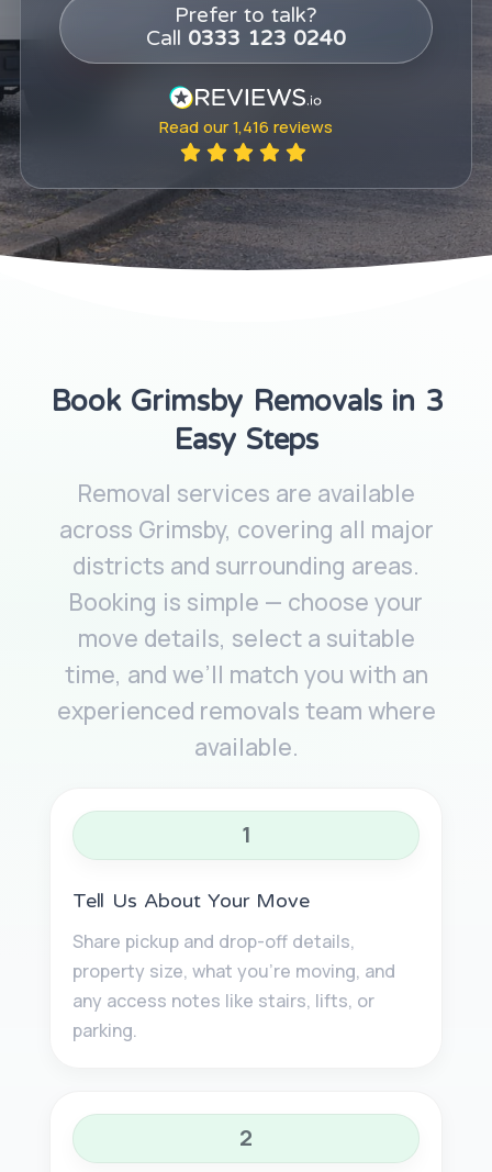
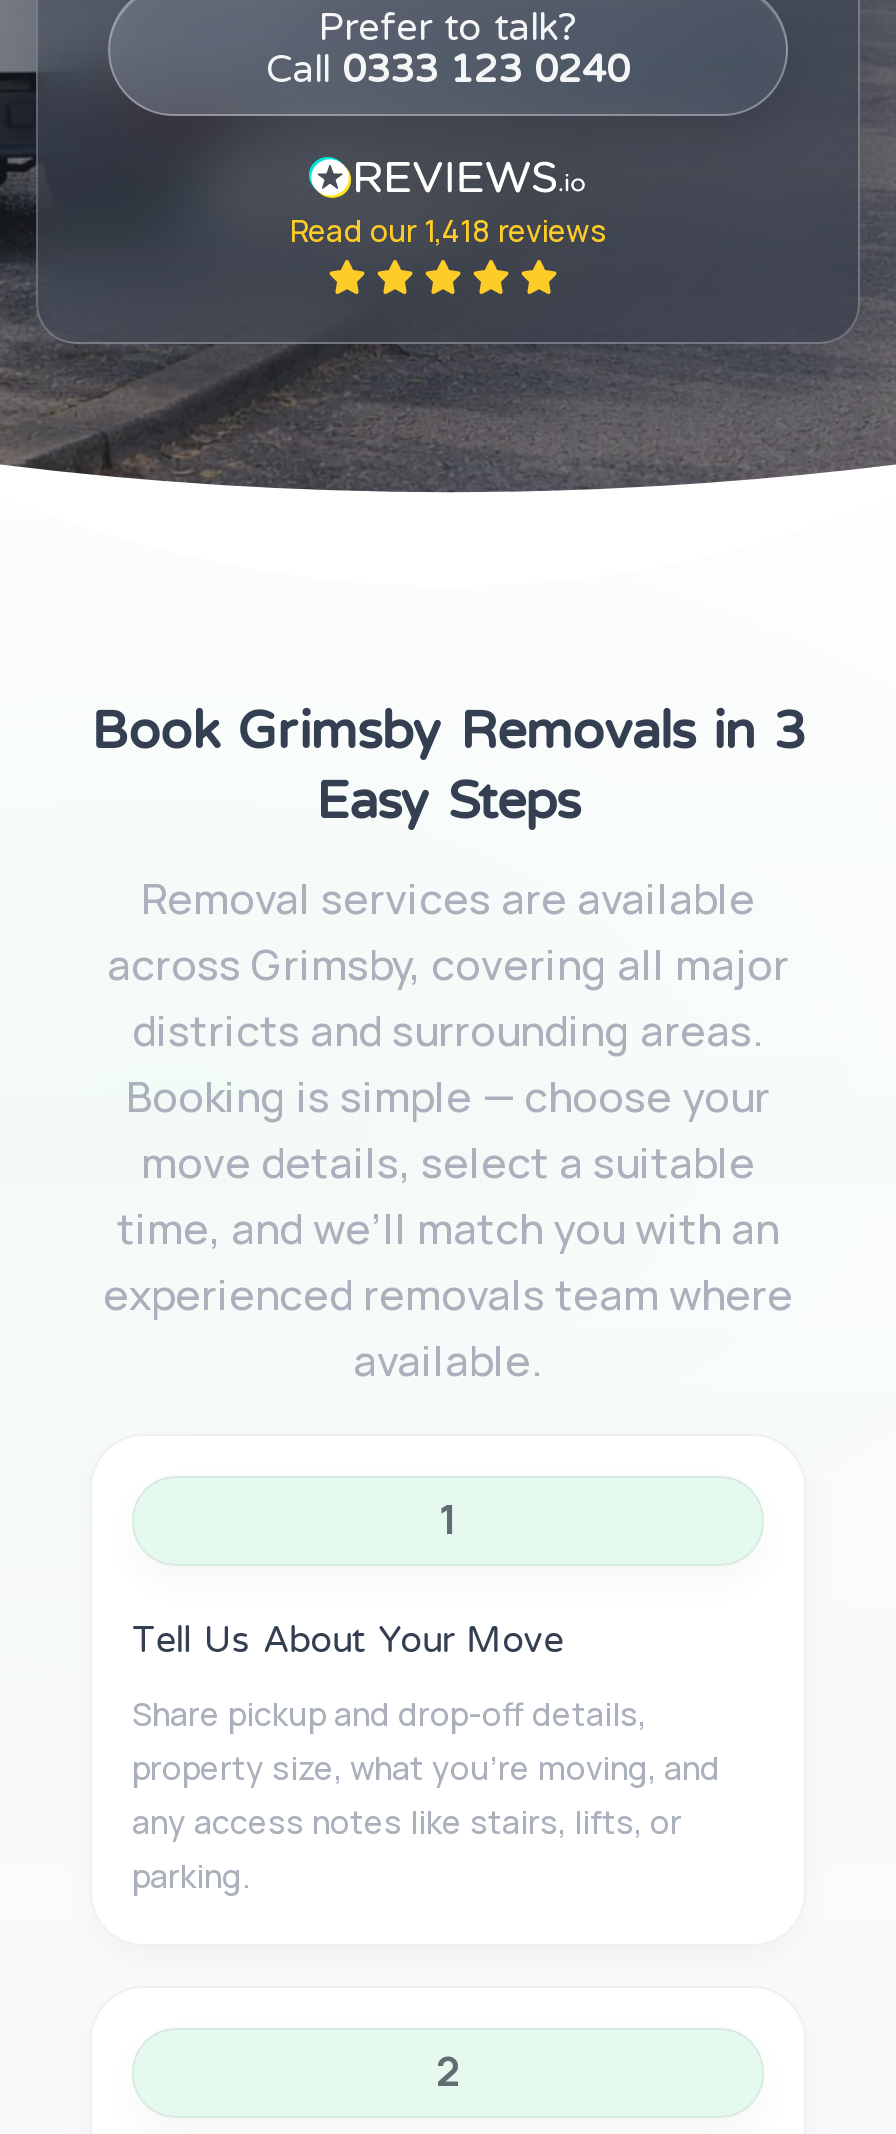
- Read our 1,416 reviews
+ Read our 1,418 reviews
